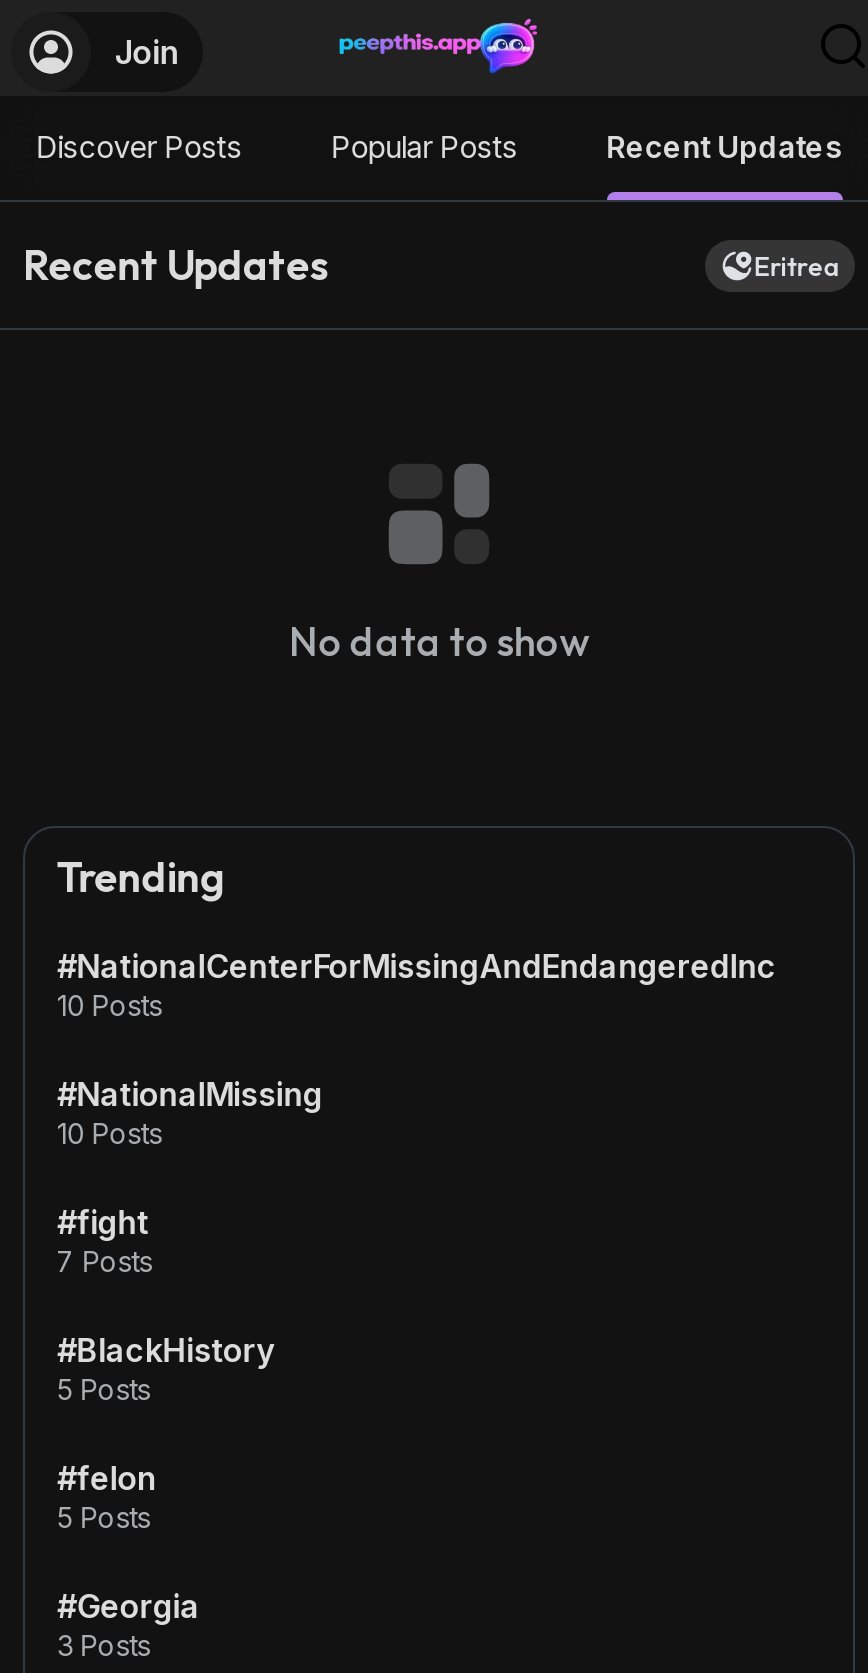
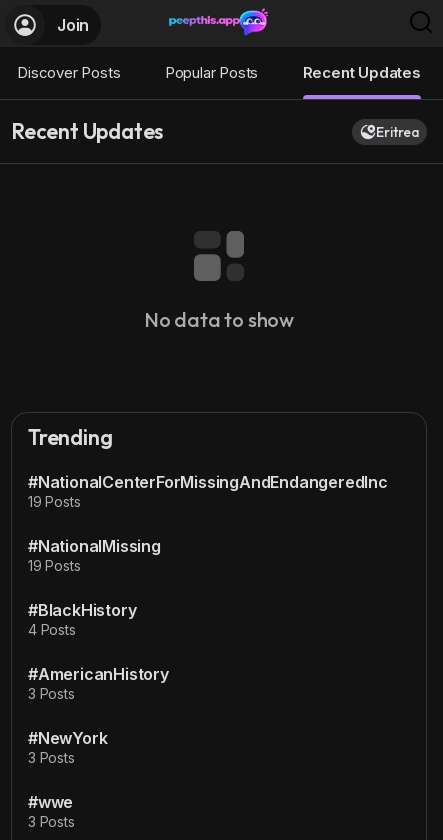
- 10 Posts
+ 19 Posts

- 10 Posts
- #fight
- 7 Posts
+ 19 Posts

moved up: #BlackHistory

- 5 Posts
- #felon
- 5 Posts
- #Georgia
+ 4 Posts
+ #AmericanHistory
+ 3 Posts
+ #NewYork
+ 3 Posts
+ #wwe
